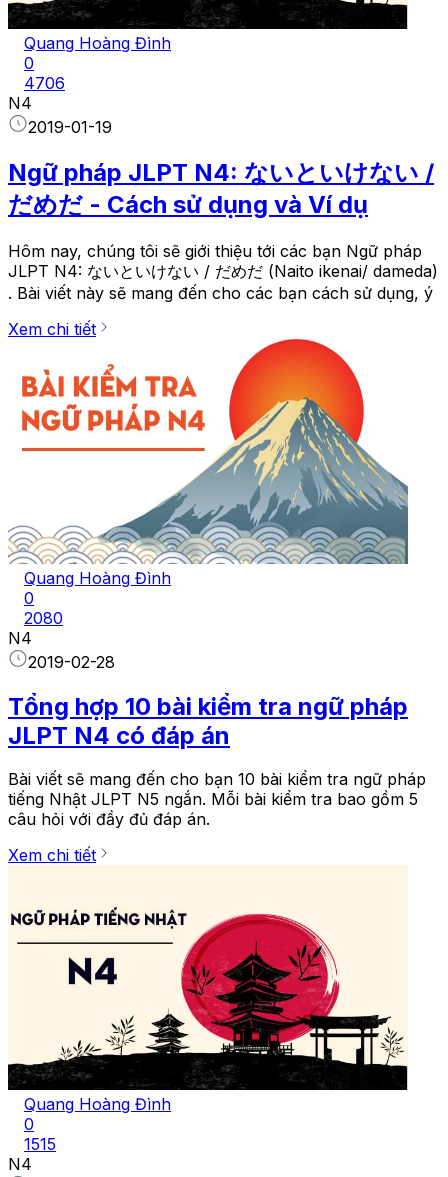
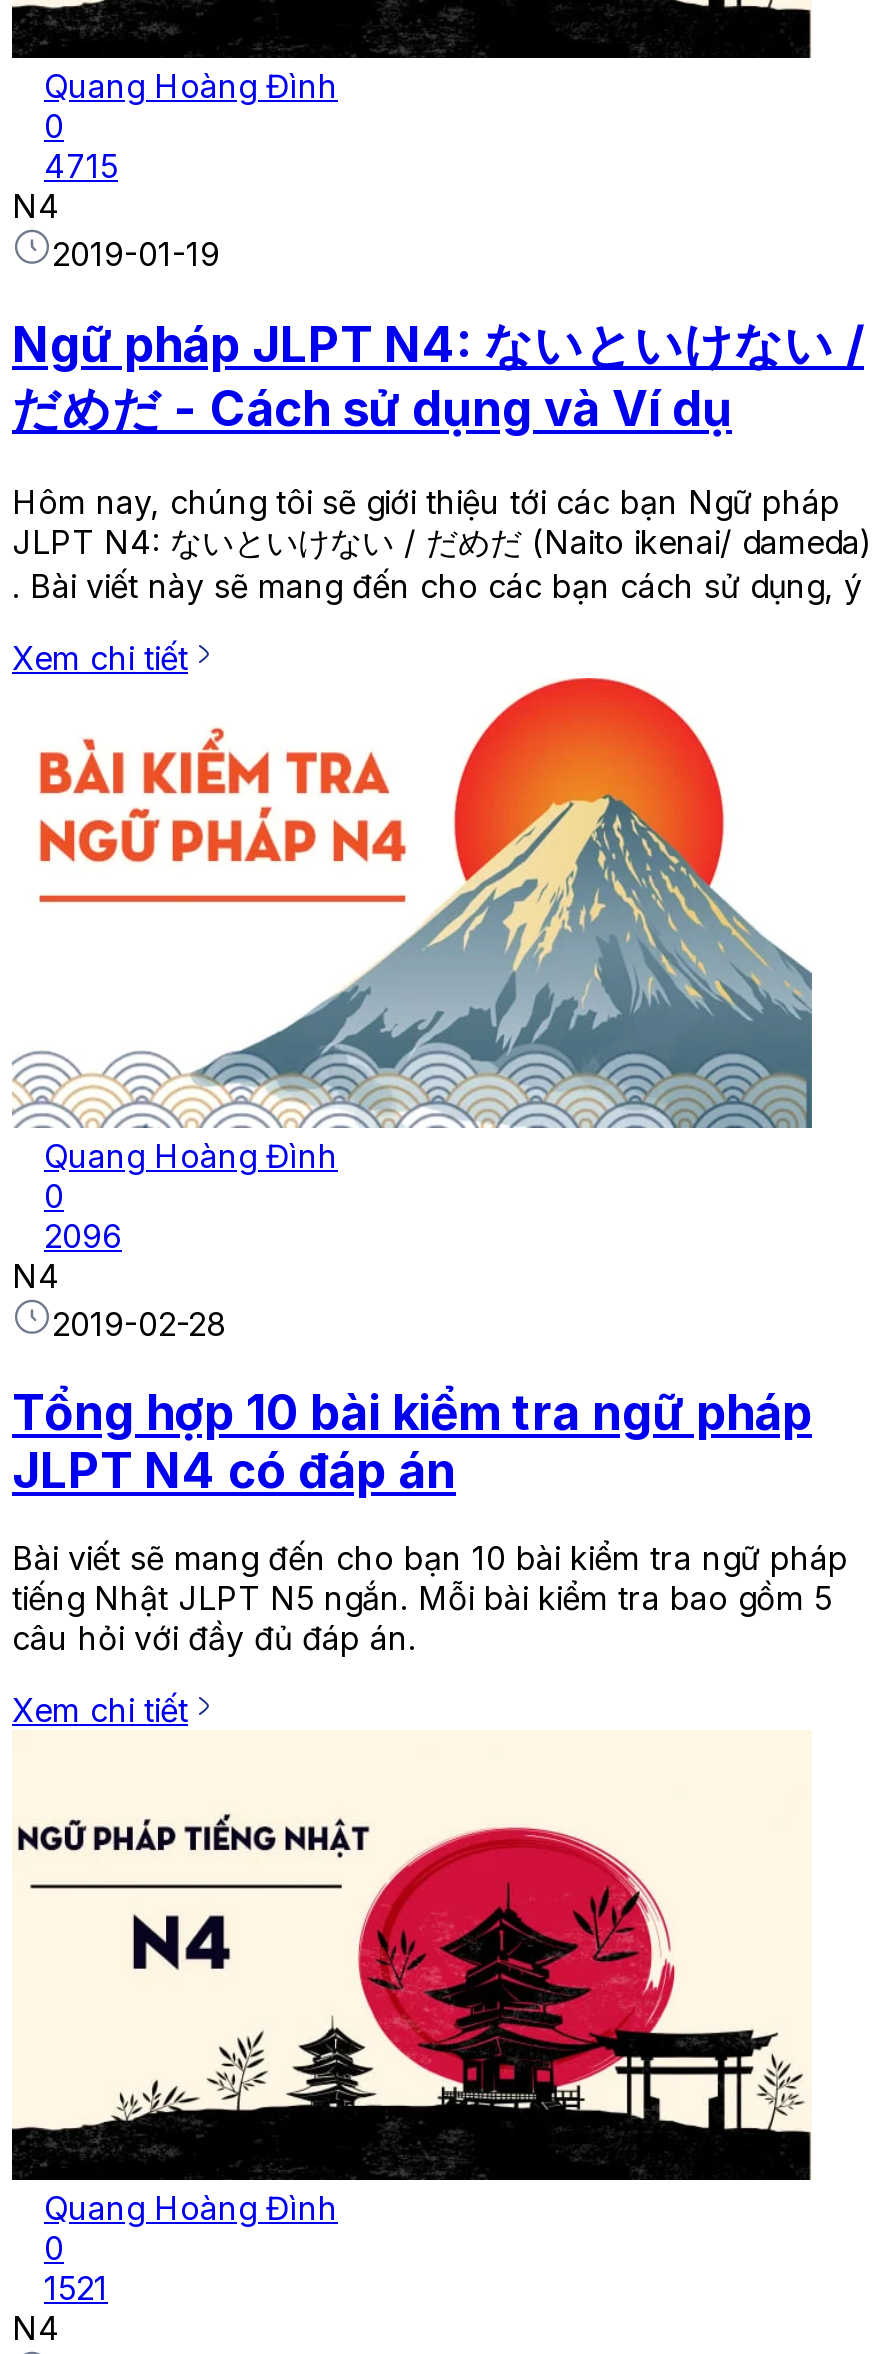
- 4706
+ 4715

- 2080
+ 2096

- 1515
+ 1521
